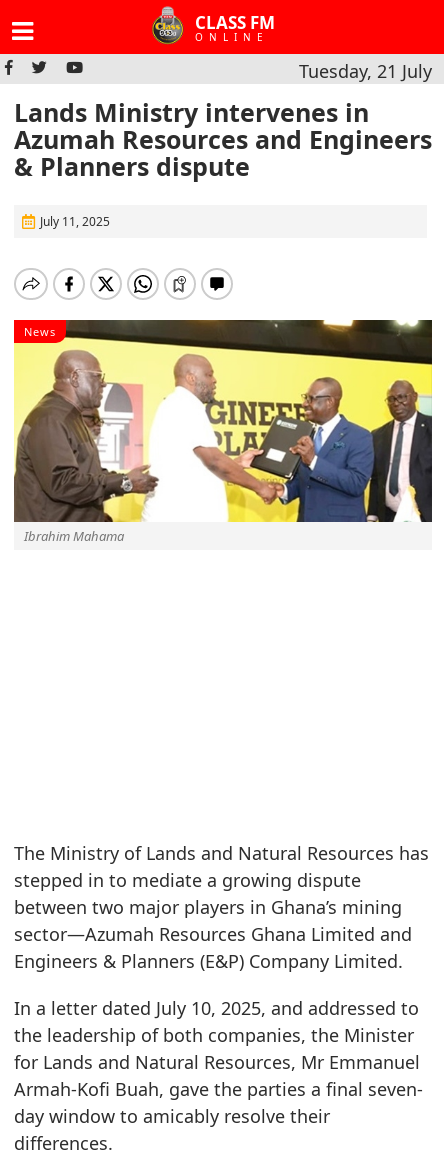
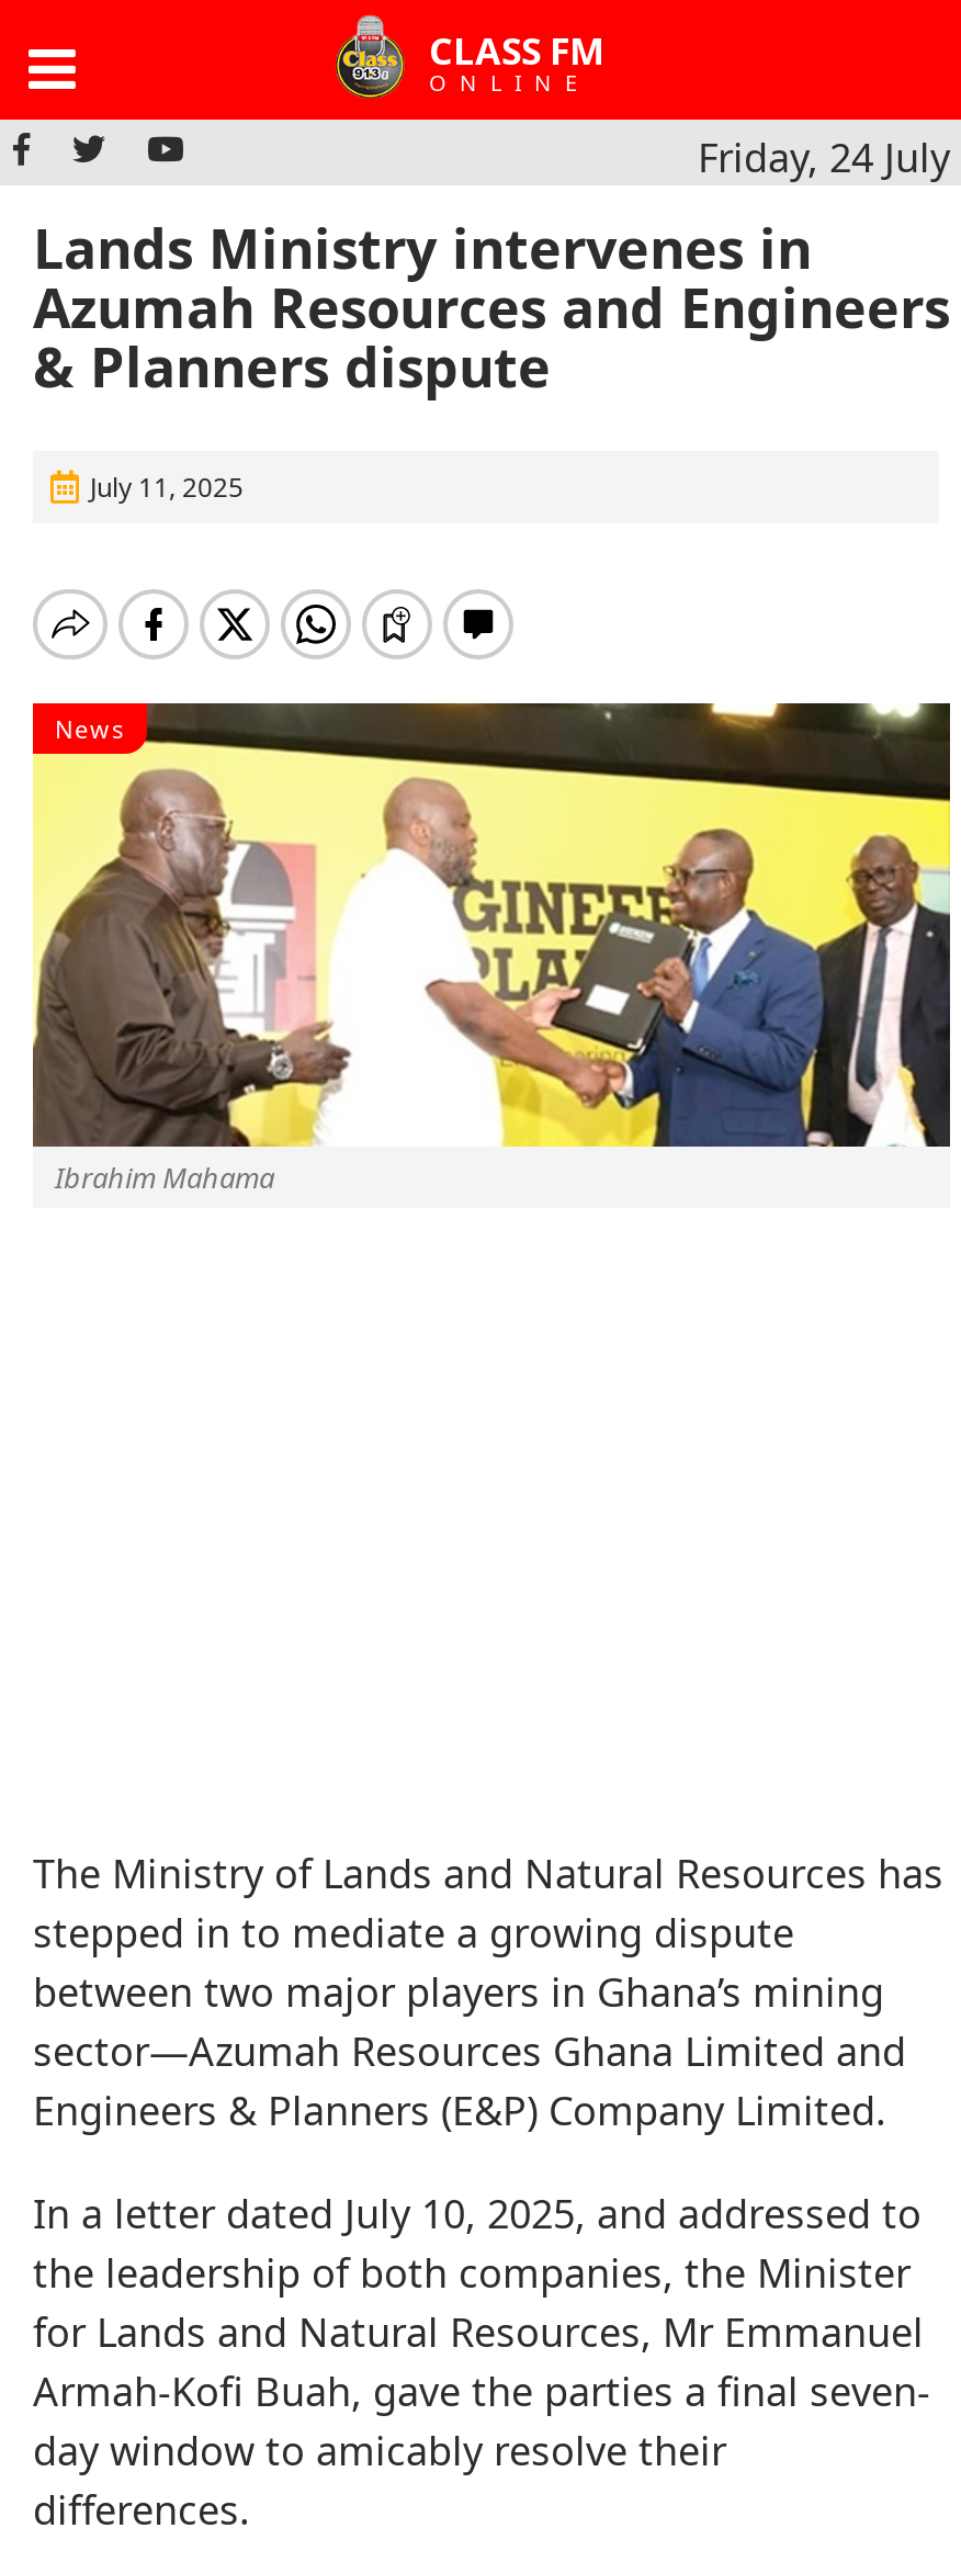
- Tuesday, 21 July
+ Friday, 24 July
